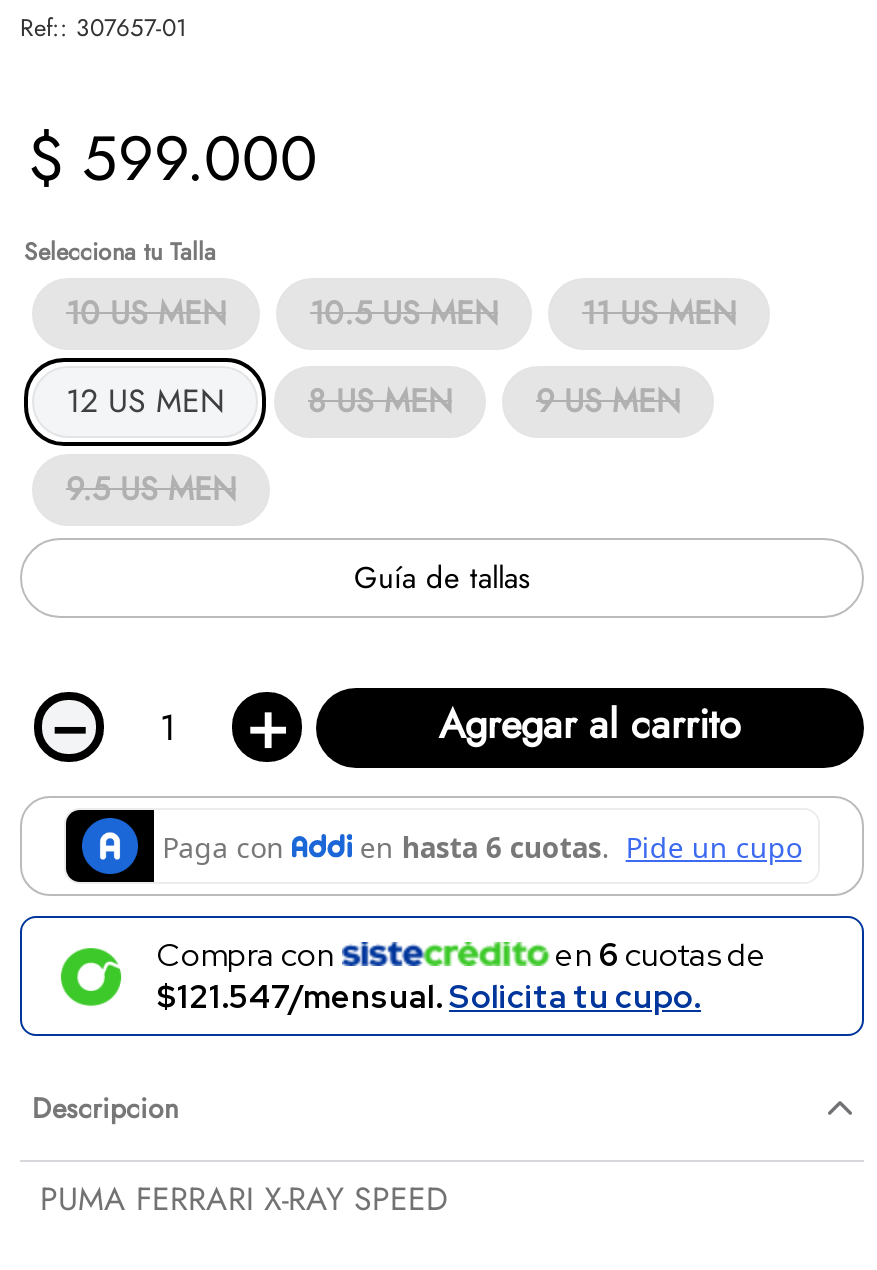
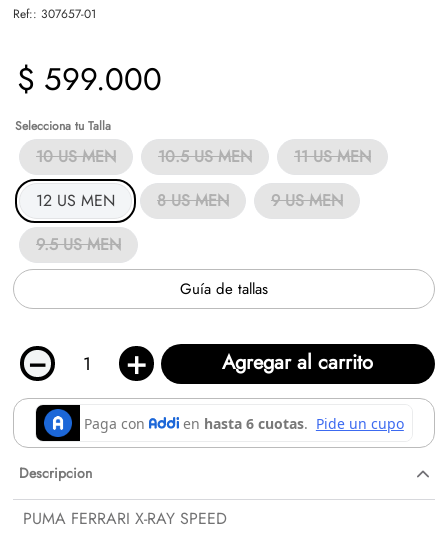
- Compra con
- en 6 cuotas de
- $121.547/mensual. Solicita tu cupo.
